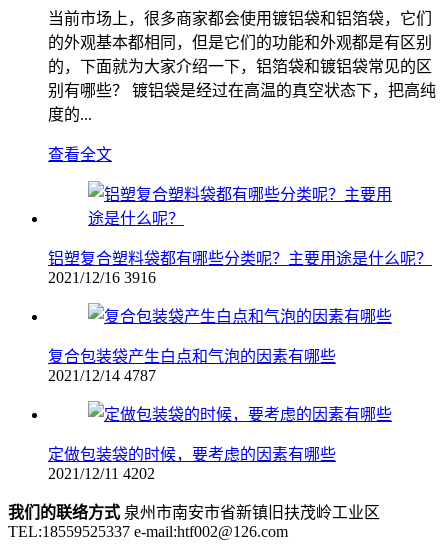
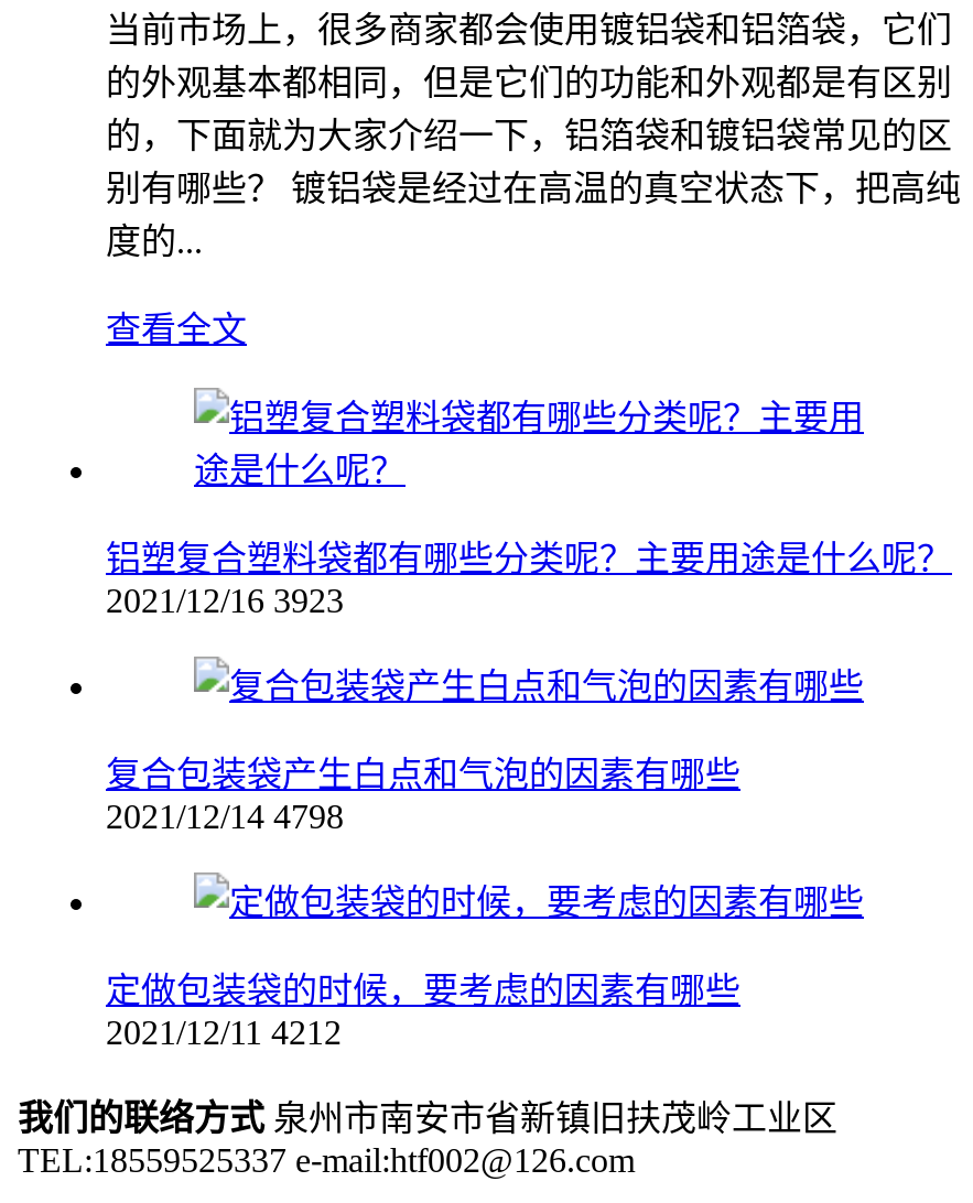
- 2021/12/16 3916
+ 2021/12/16 3923

- 2021/12/14 4787
+ 2021/12/14 4798

- 2021/12/11 4202
+ 2021/12/11 4212
